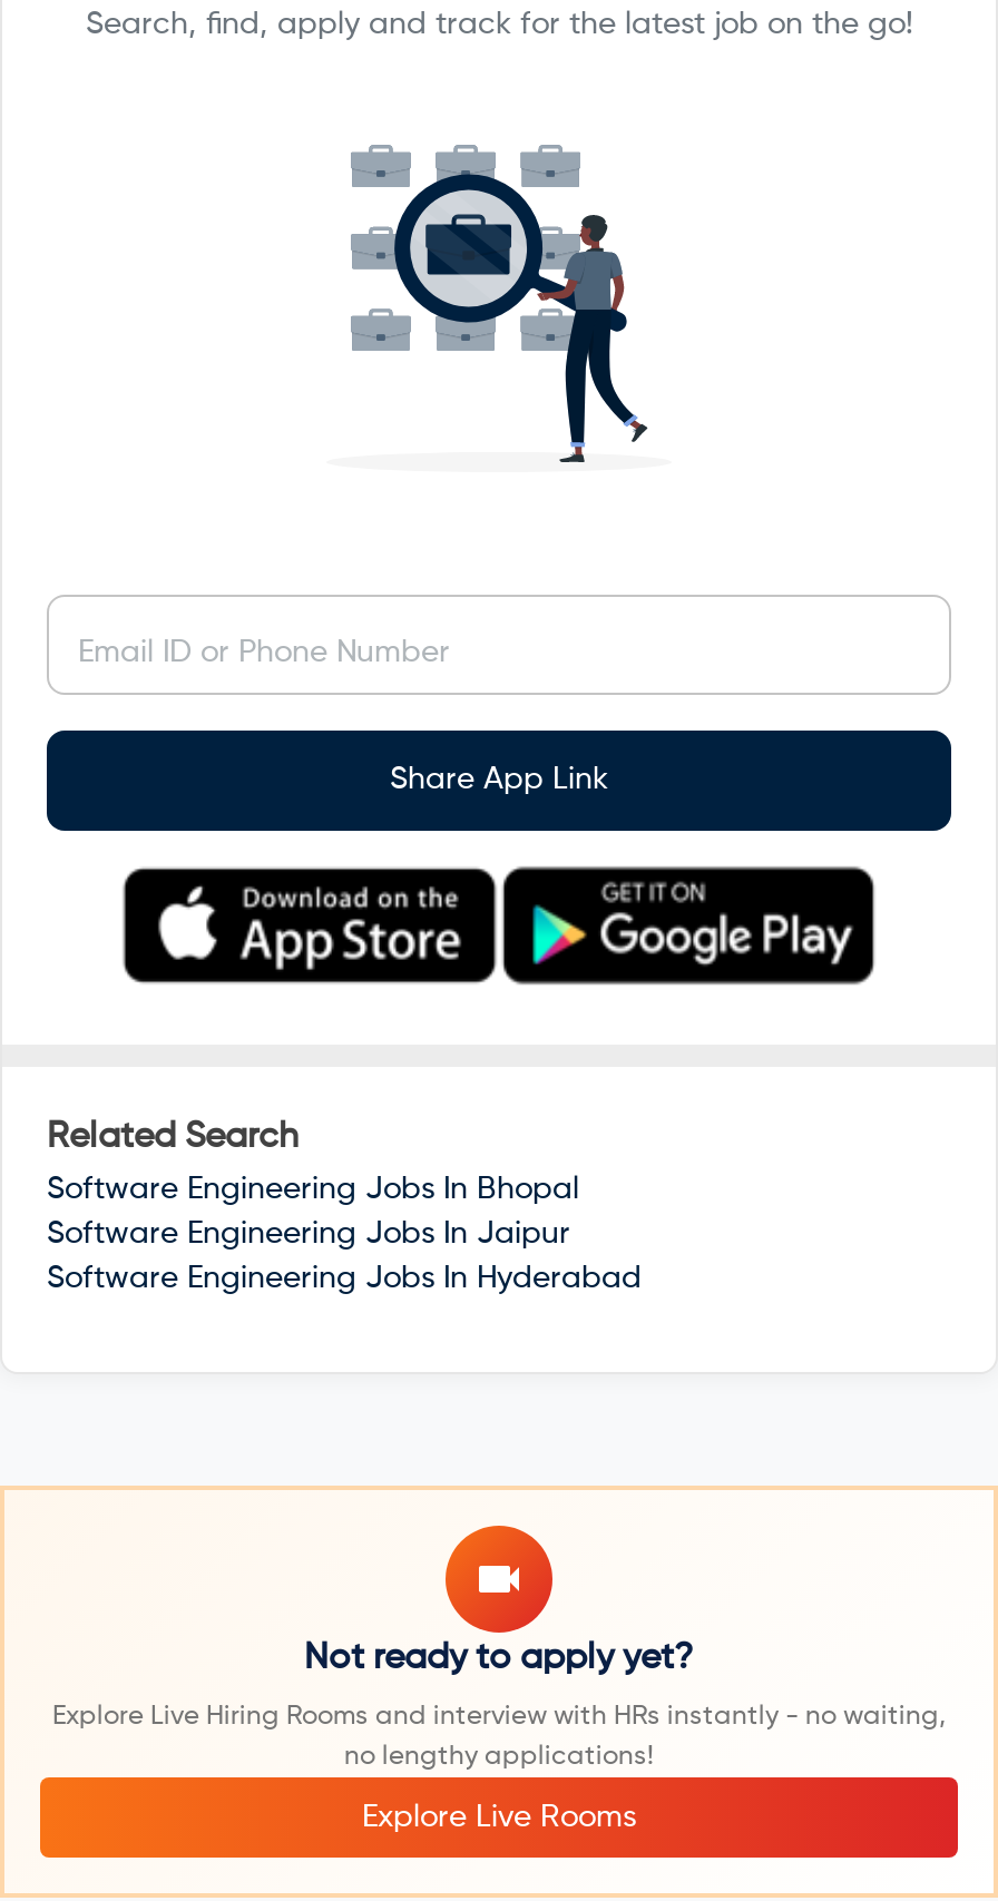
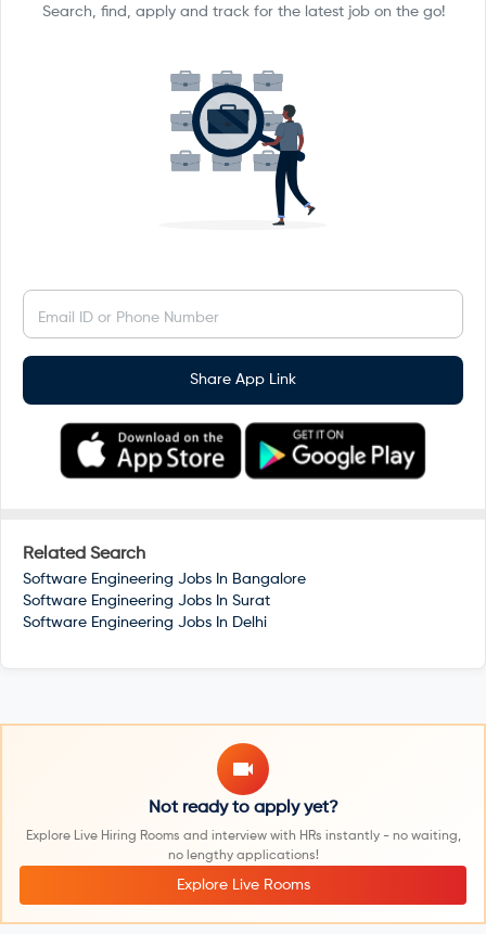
- Software Engineering Jobs In Bhopal
+ Software Engineering Jobs In Bangalore

- Software Engineering Jobs In Jaipur
+ Software Engineering Jobs In Surat

- Software Engineering Jobs In Hyderabad
+ Software Engineering Jobs In Delhi
